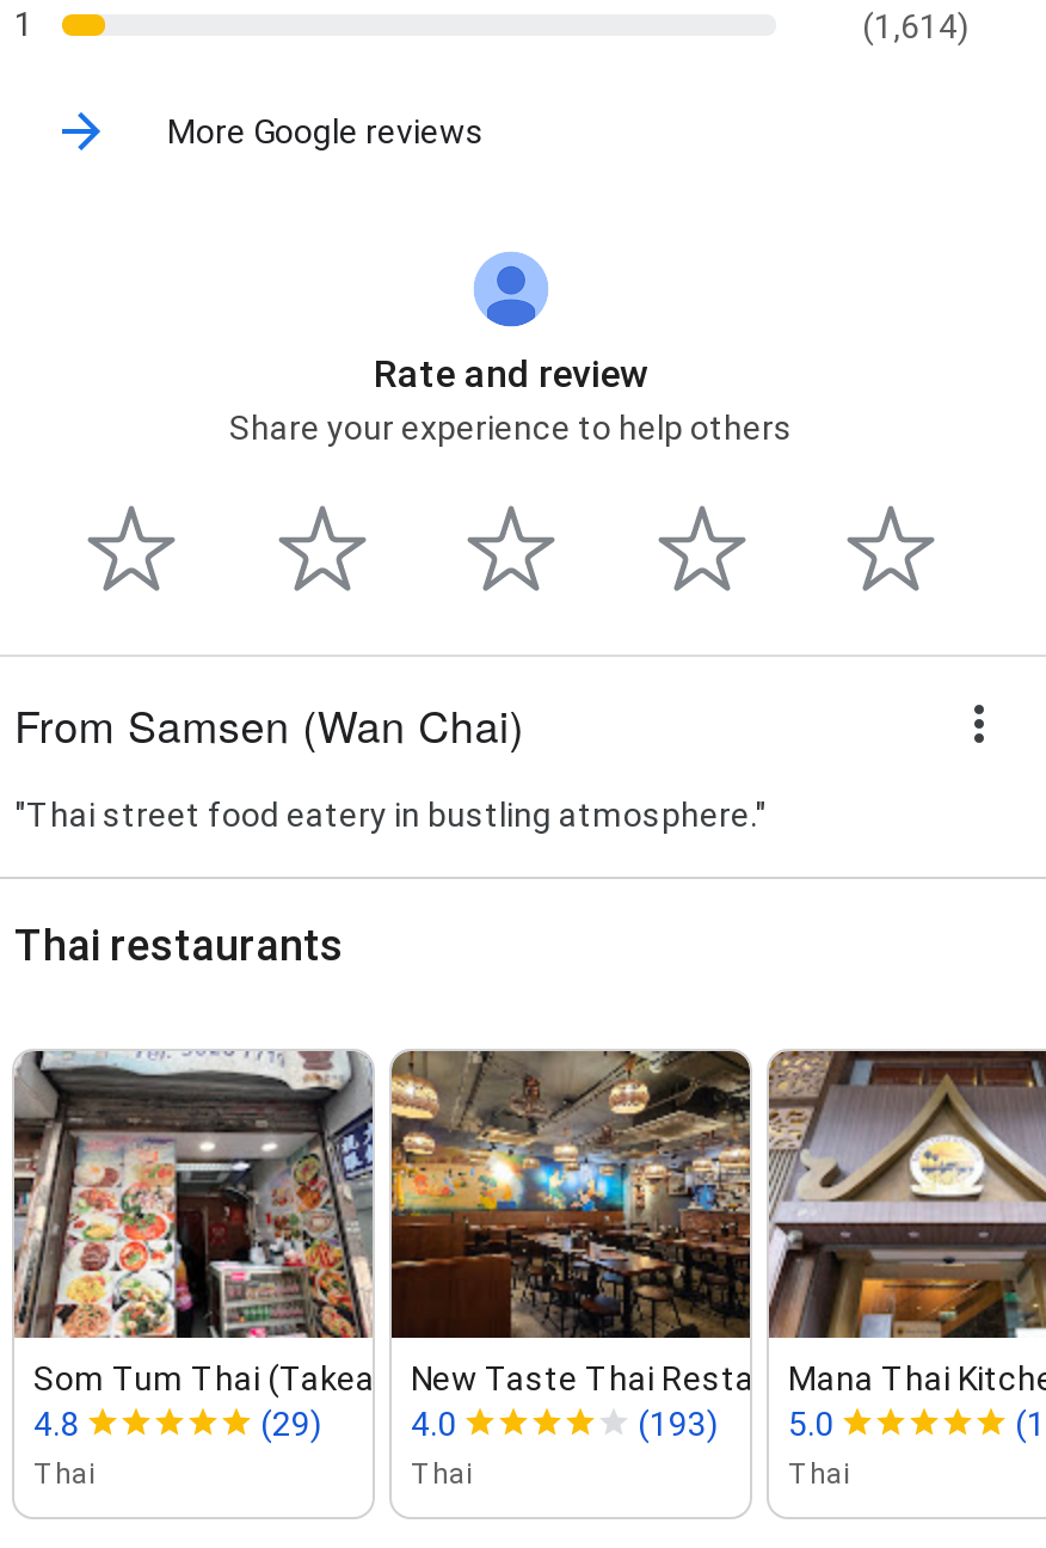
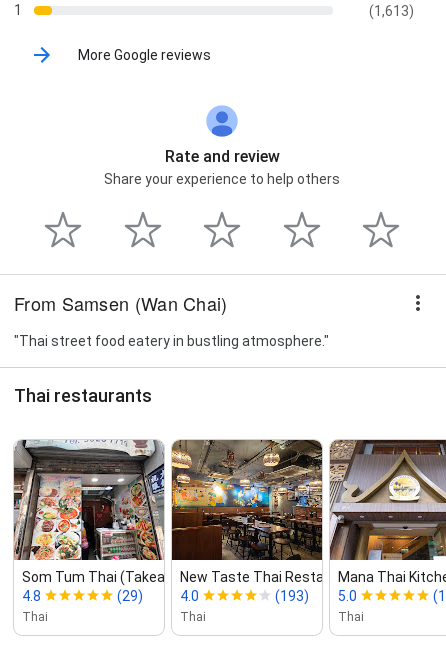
- (1,614)
+ (1,613)
